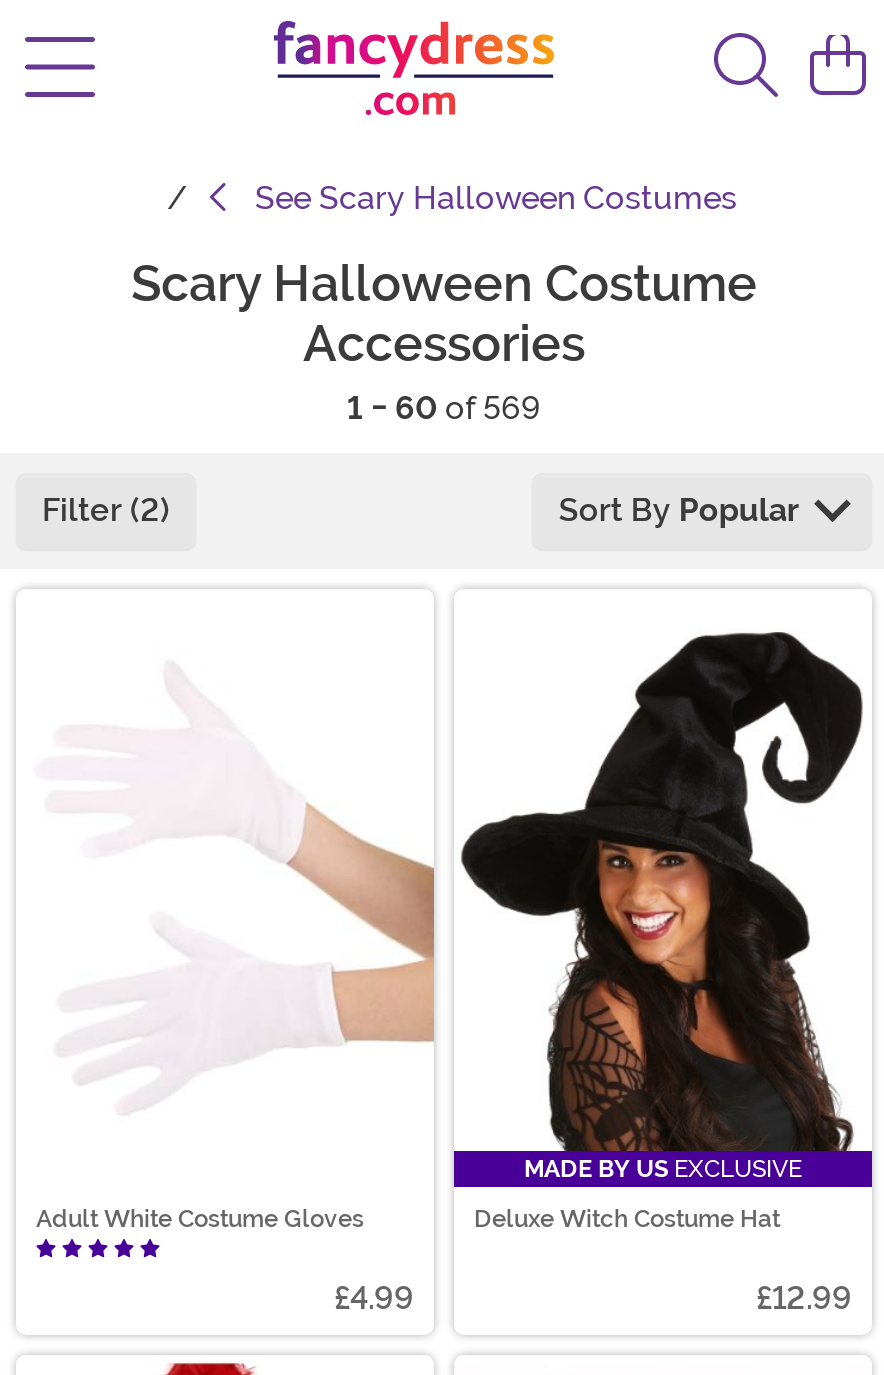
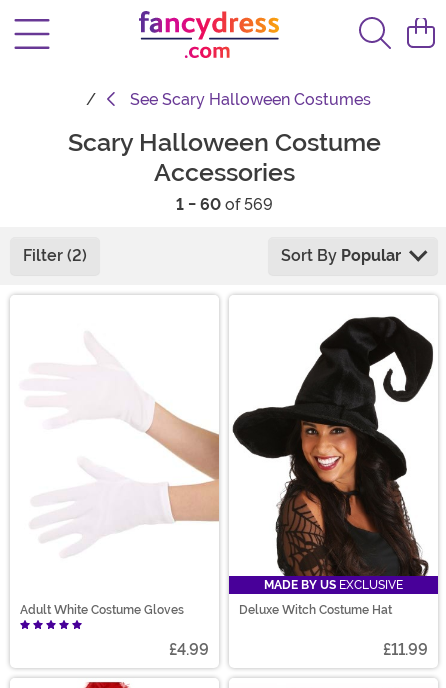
- £12.99
+ £11.99
